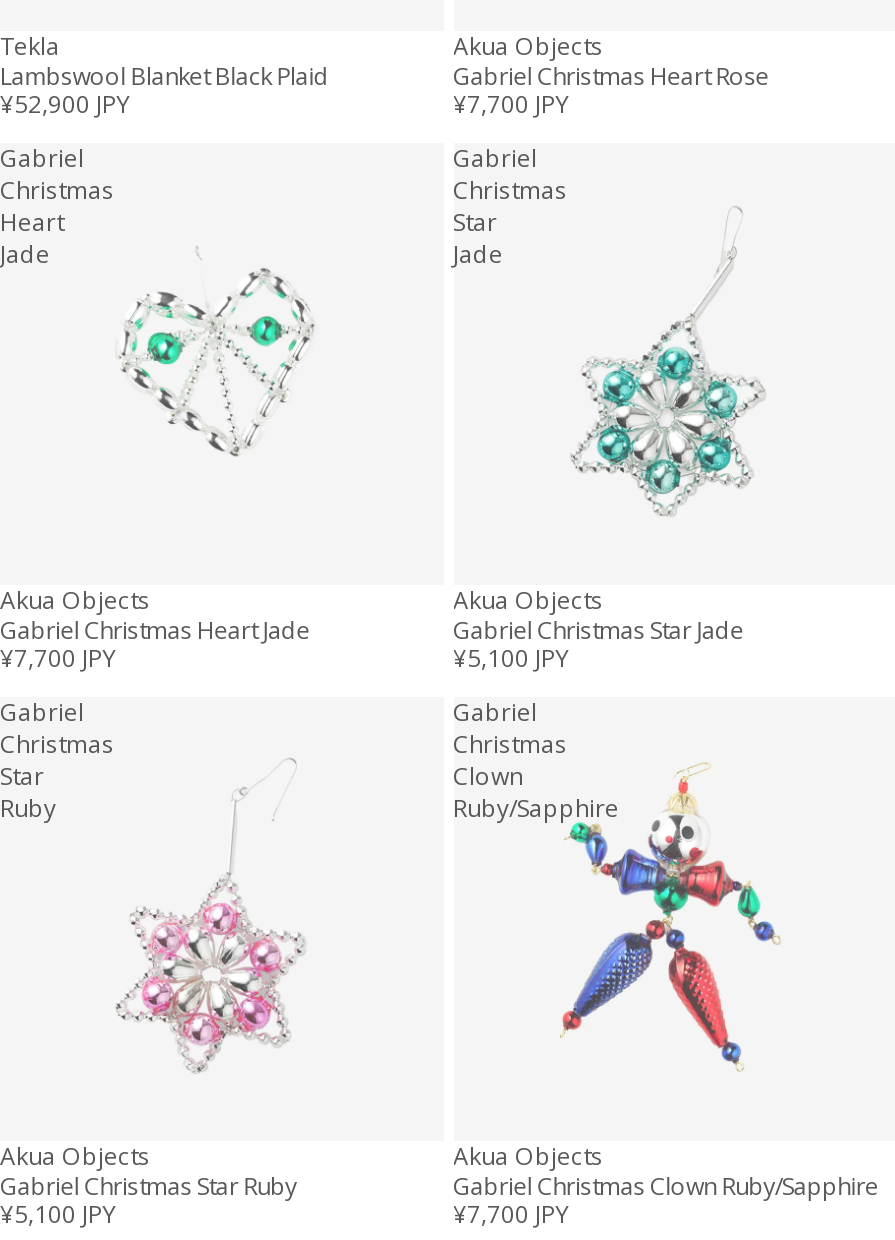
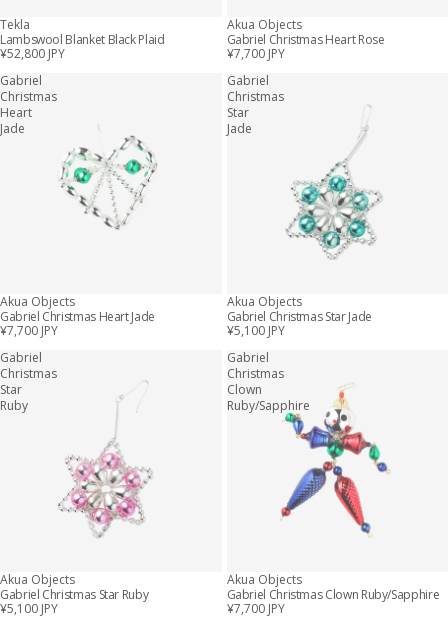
- ¥52,900 JPY
+ ¥52,800 JPY
